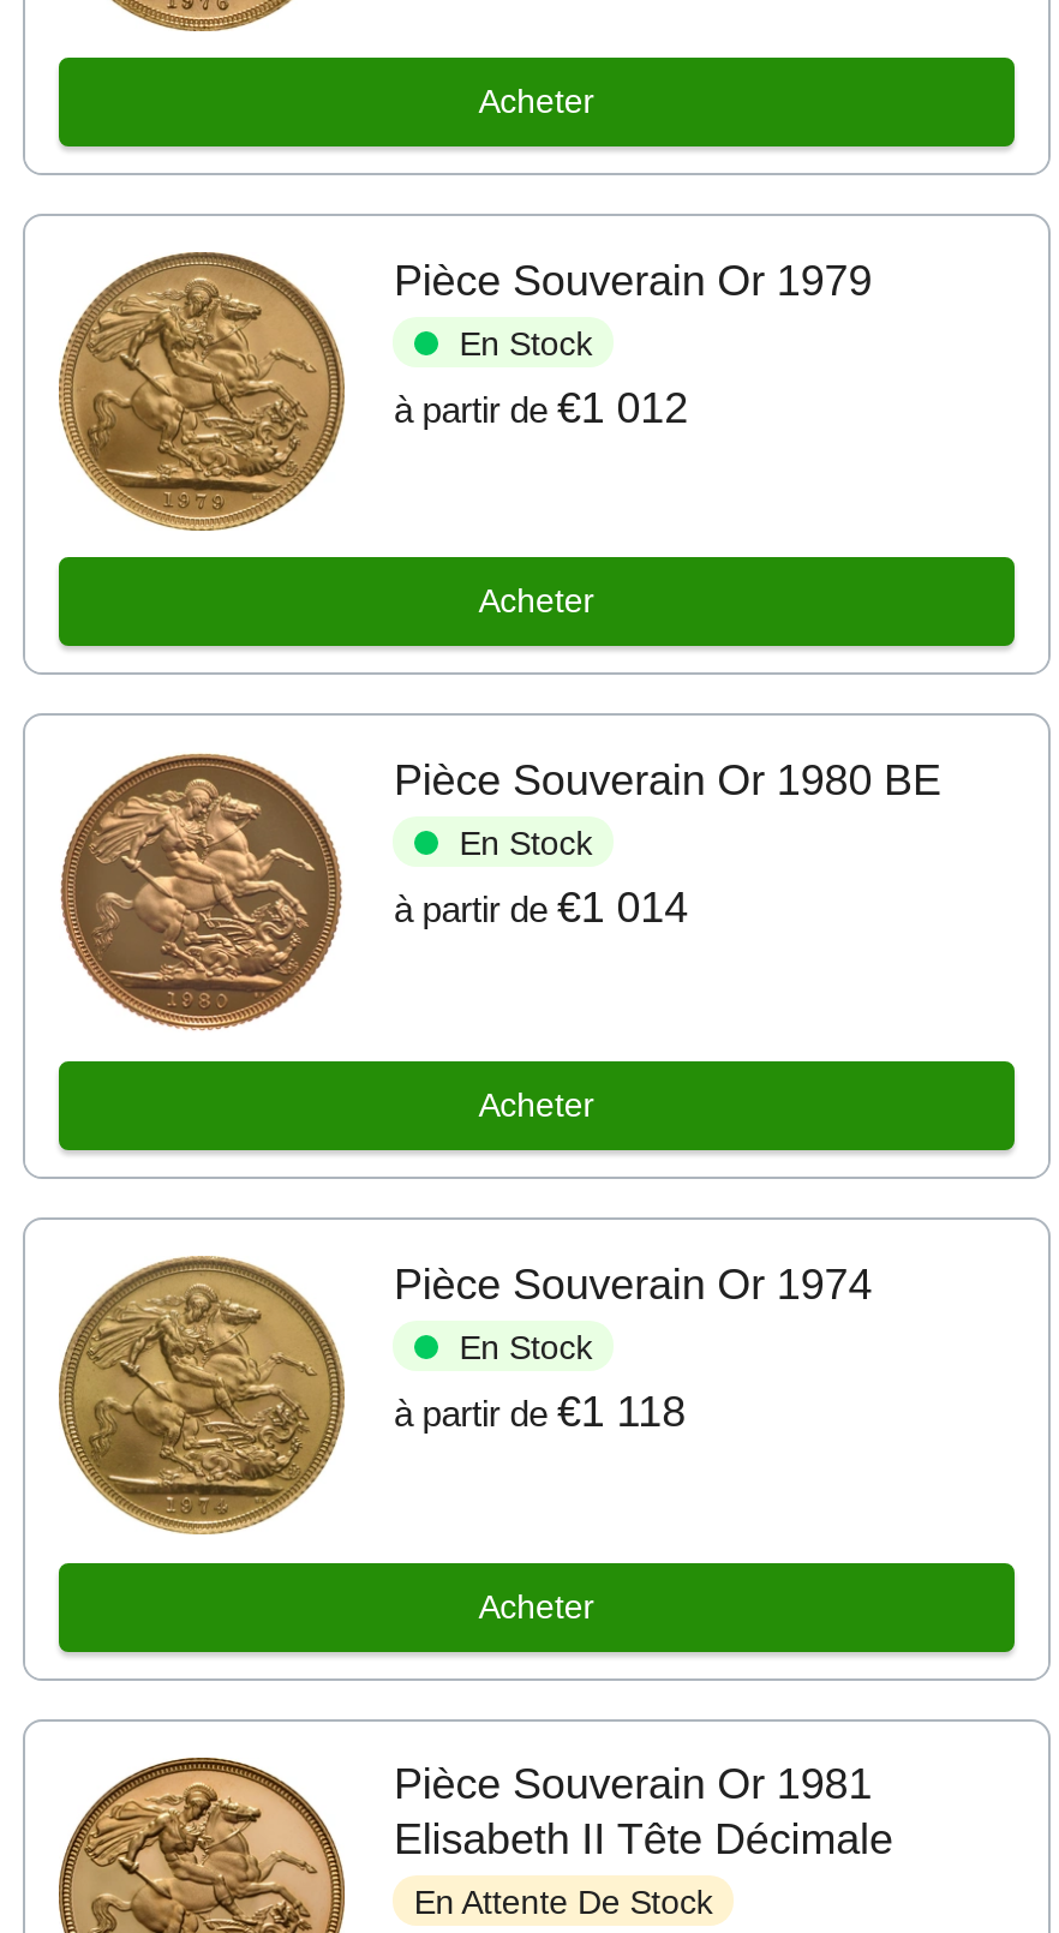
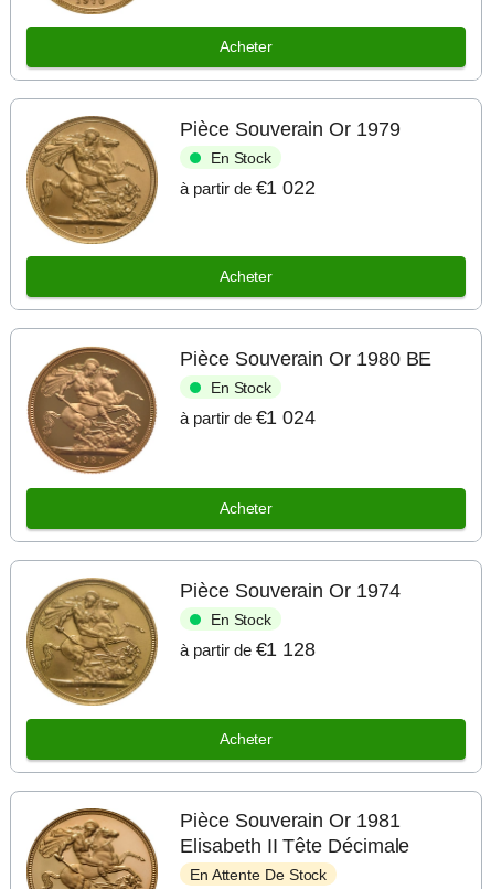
- à partir de €1 012
+ à partir de €1 022

- à partir de €1 014
+ à partir de €1 024

- à partir de €1 118
+ à partir de €1 128
